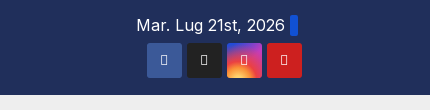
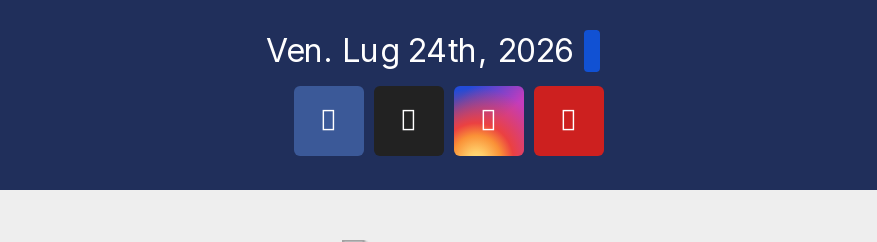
- Mar. Lug 21st, 2026
+ Ven. Lug 24th, 2026
